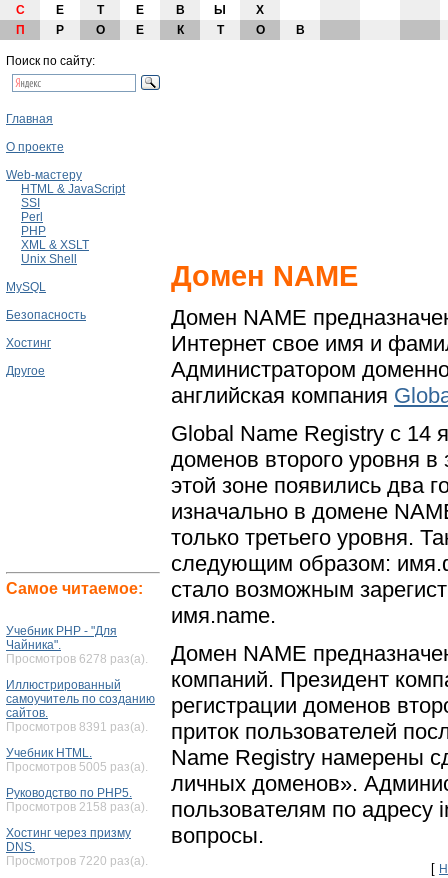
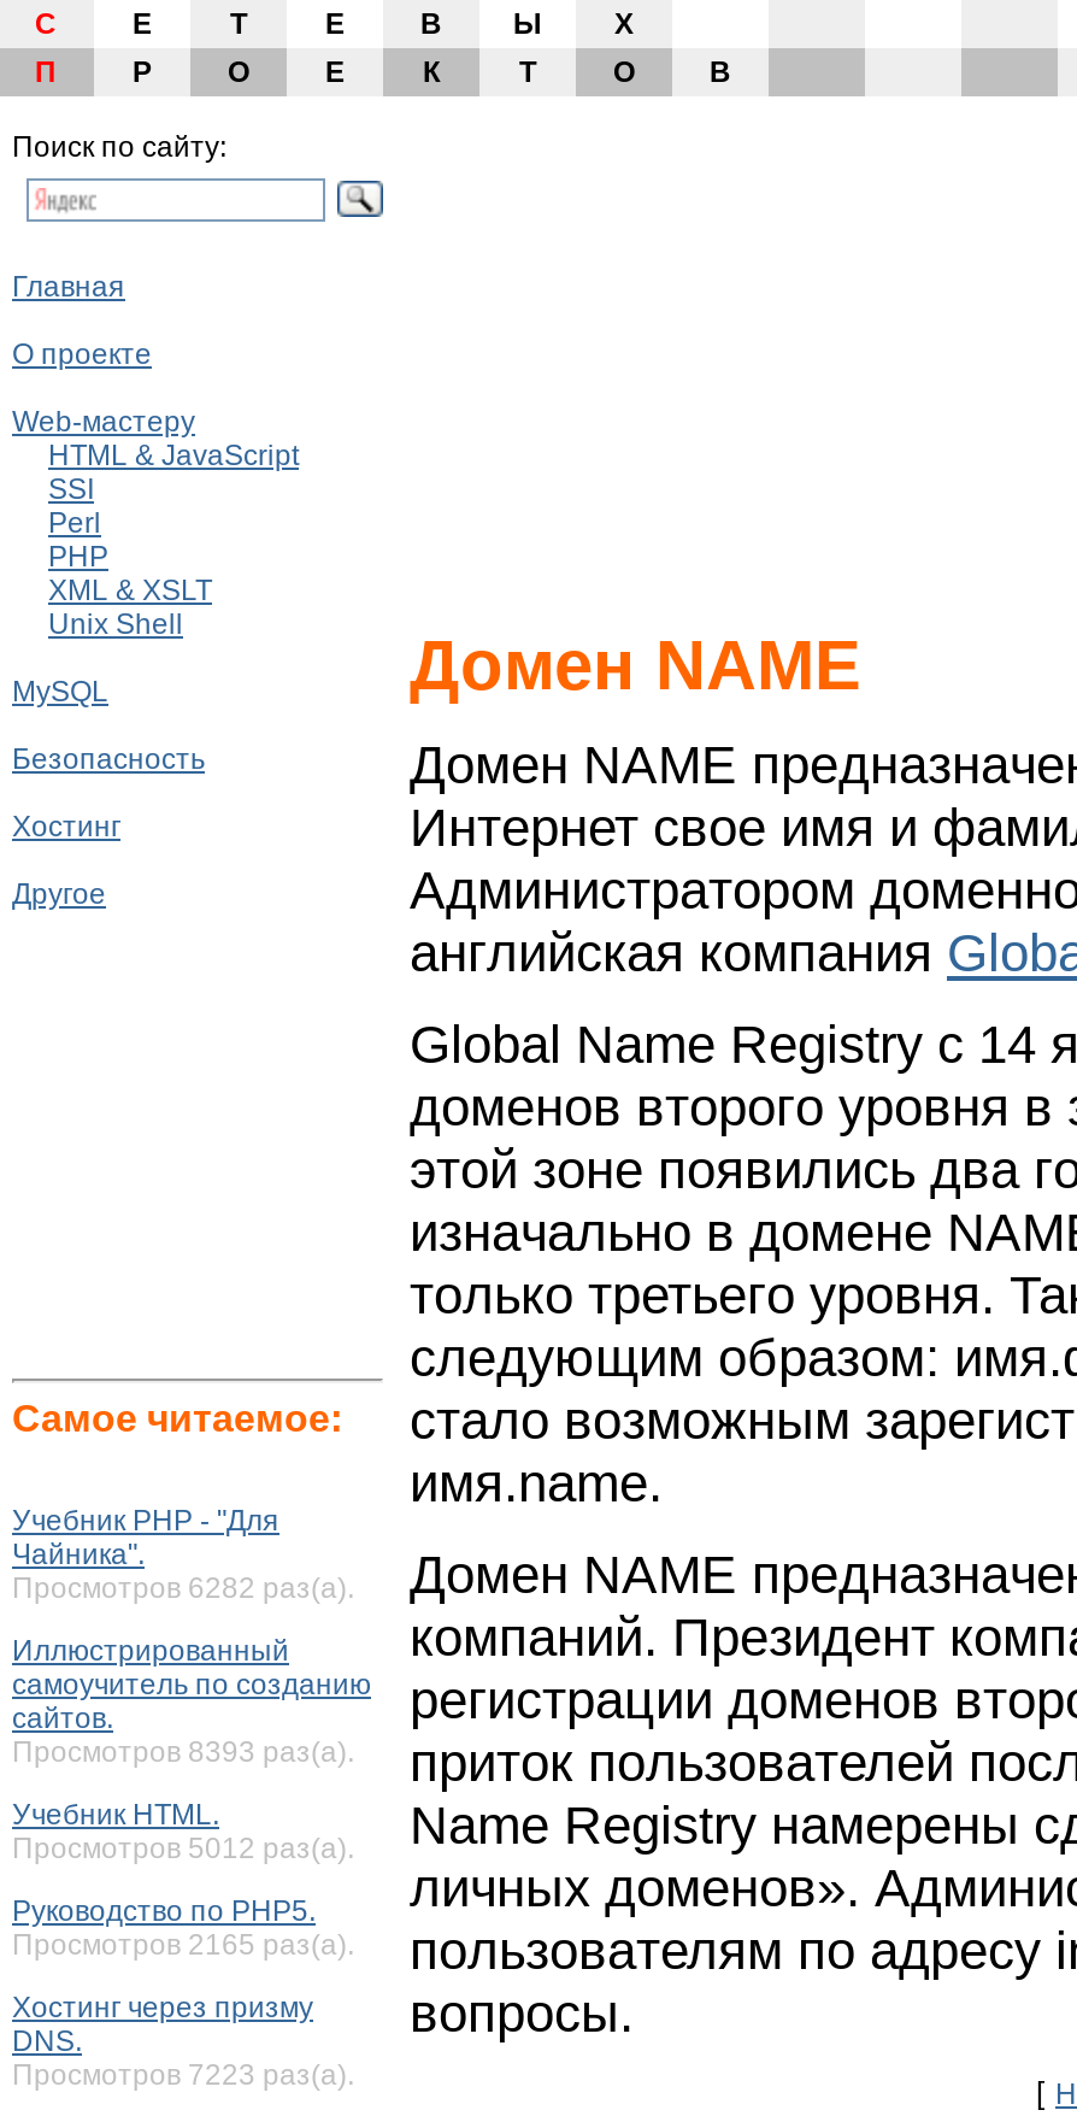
- Просмотров 6278 раз(а).
+ Просмотров 6282 раз(а).

- Просмотров 8391 раз(а).
+ Просмотров 8393 раз(а).

- Просмотров 5005 раз(а).
+ Просмотров 5012 раз(а).

- Просмотров 2158 раз(а).
+ Просмотров 2165 раз(а).

- Просмотров 7220 раз(а).
+ Просмотров 7223 раз(а).
